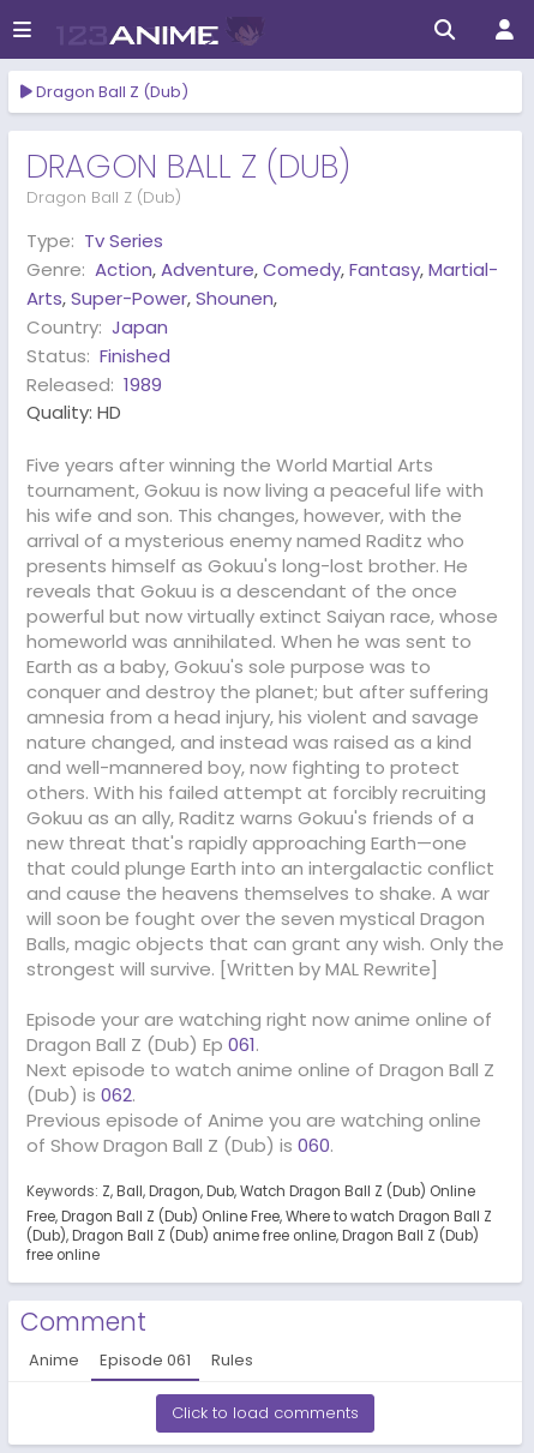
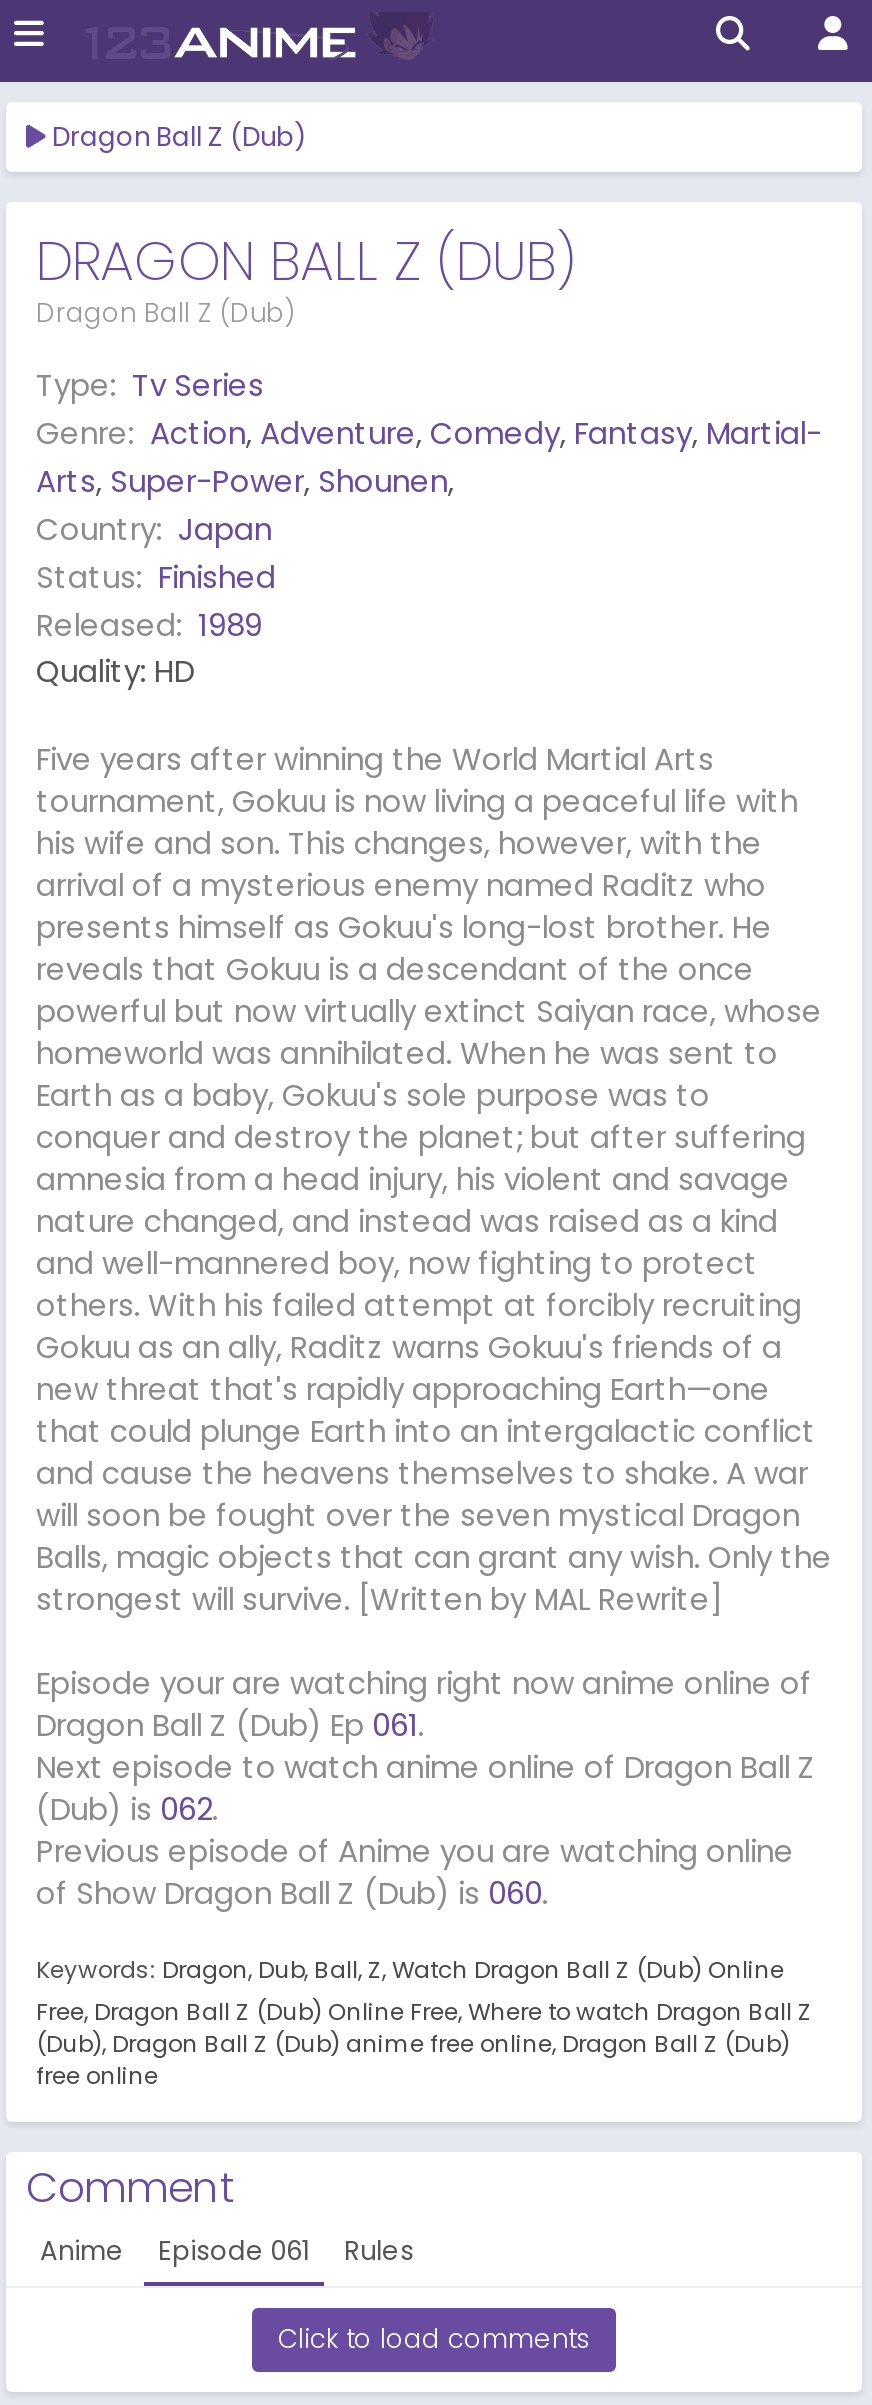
- Keywords: Z Ball Dragon Dub Watch Dragon Ball Z (Dub) Online
+ Keywords: Dragon Dub Ball Z Watch Dragon Ball Z (Dub) Online
